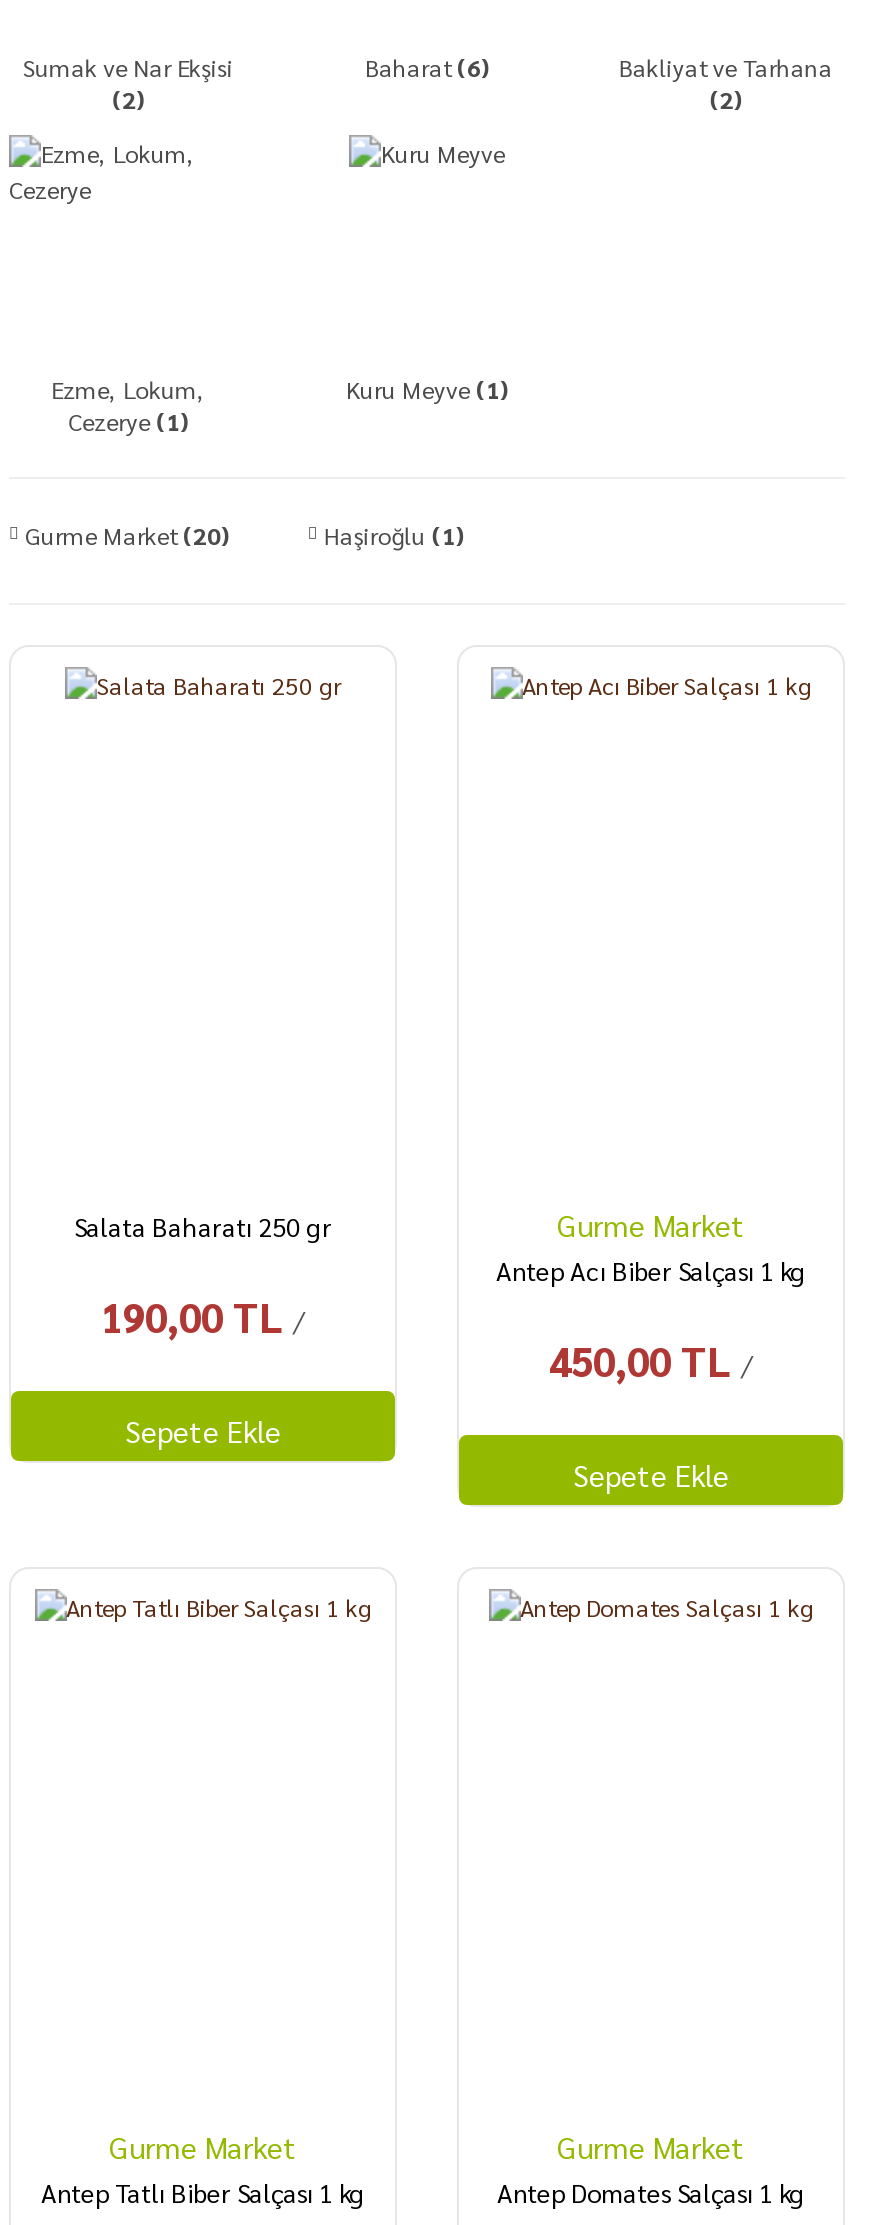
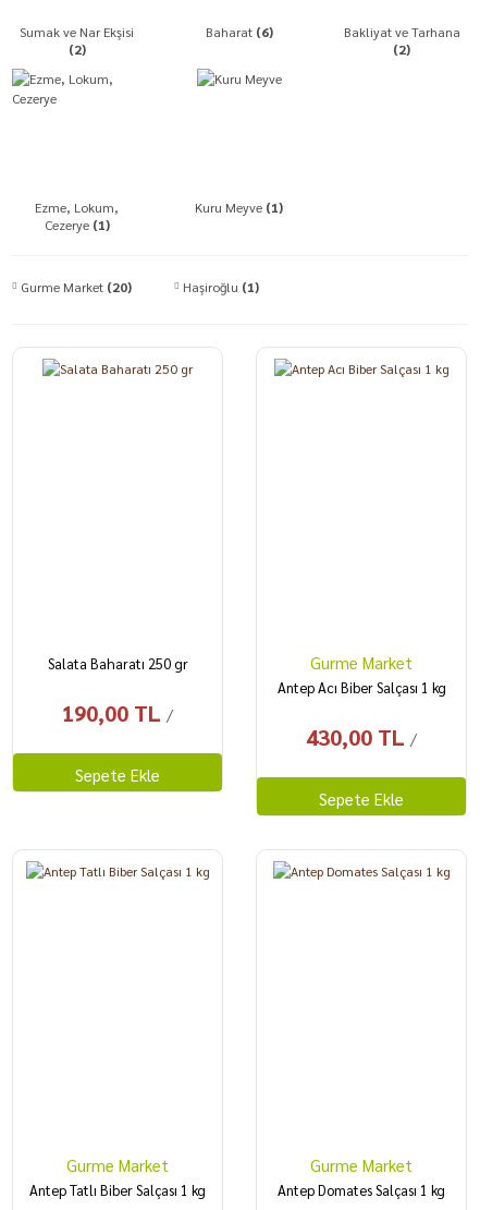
- 450,00 TL /
+ 430,00 TL /
